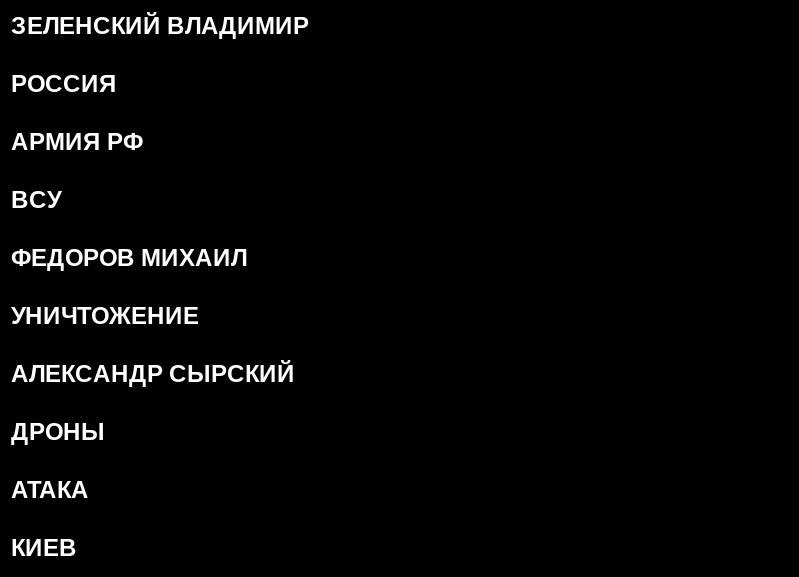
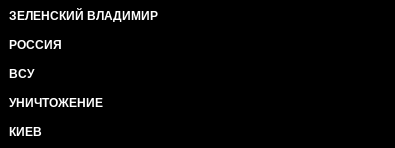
- АРМИЯ РФ

- ФЕДОРОВ МИХАИЛ

- АЛЕКСАНДР СЫРСКИЙ
- ДРОНЫ
- АТАКА
